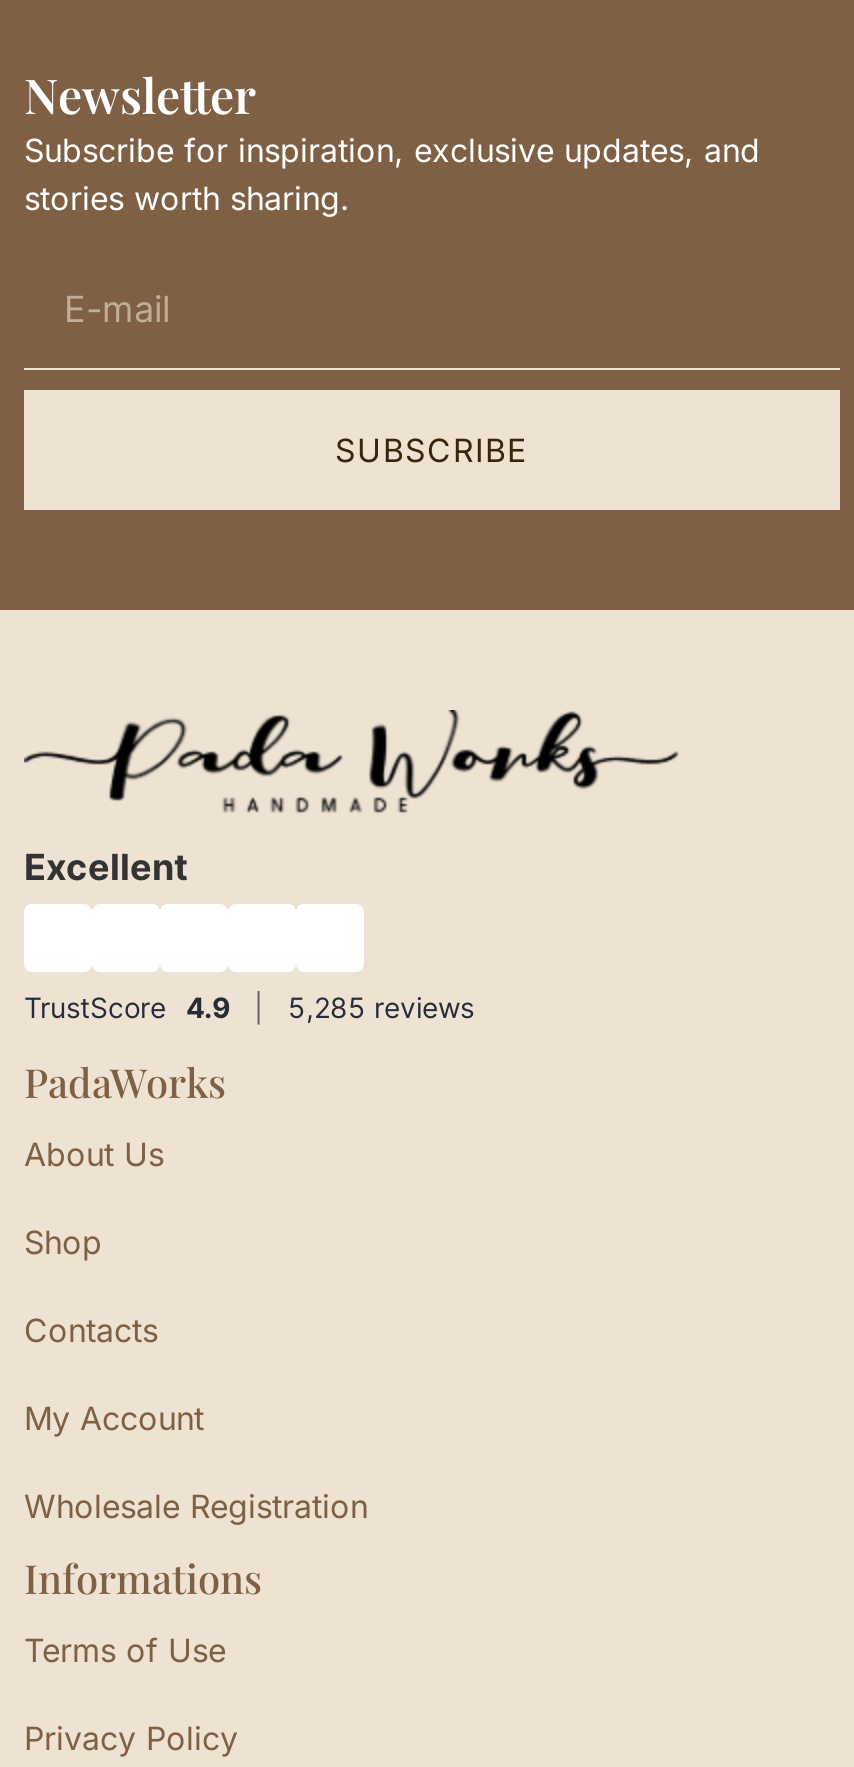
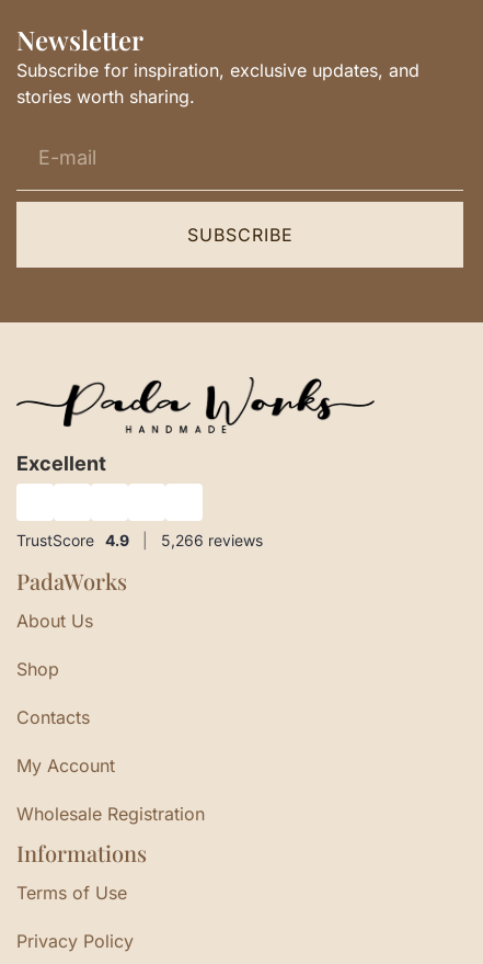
- 5,285 reviews
+ 5,266 reviews
